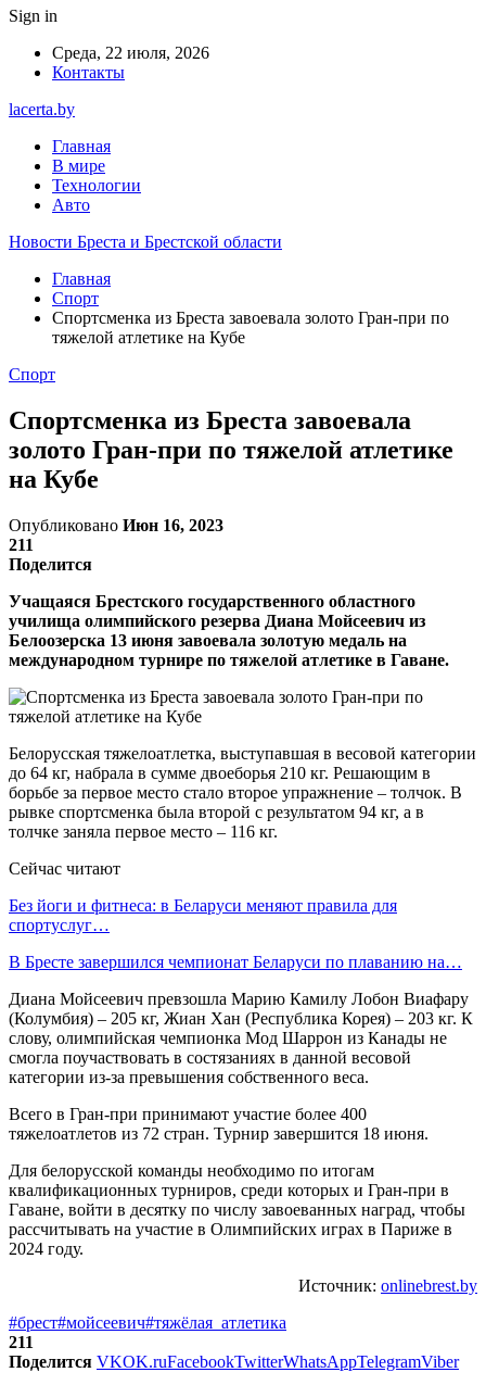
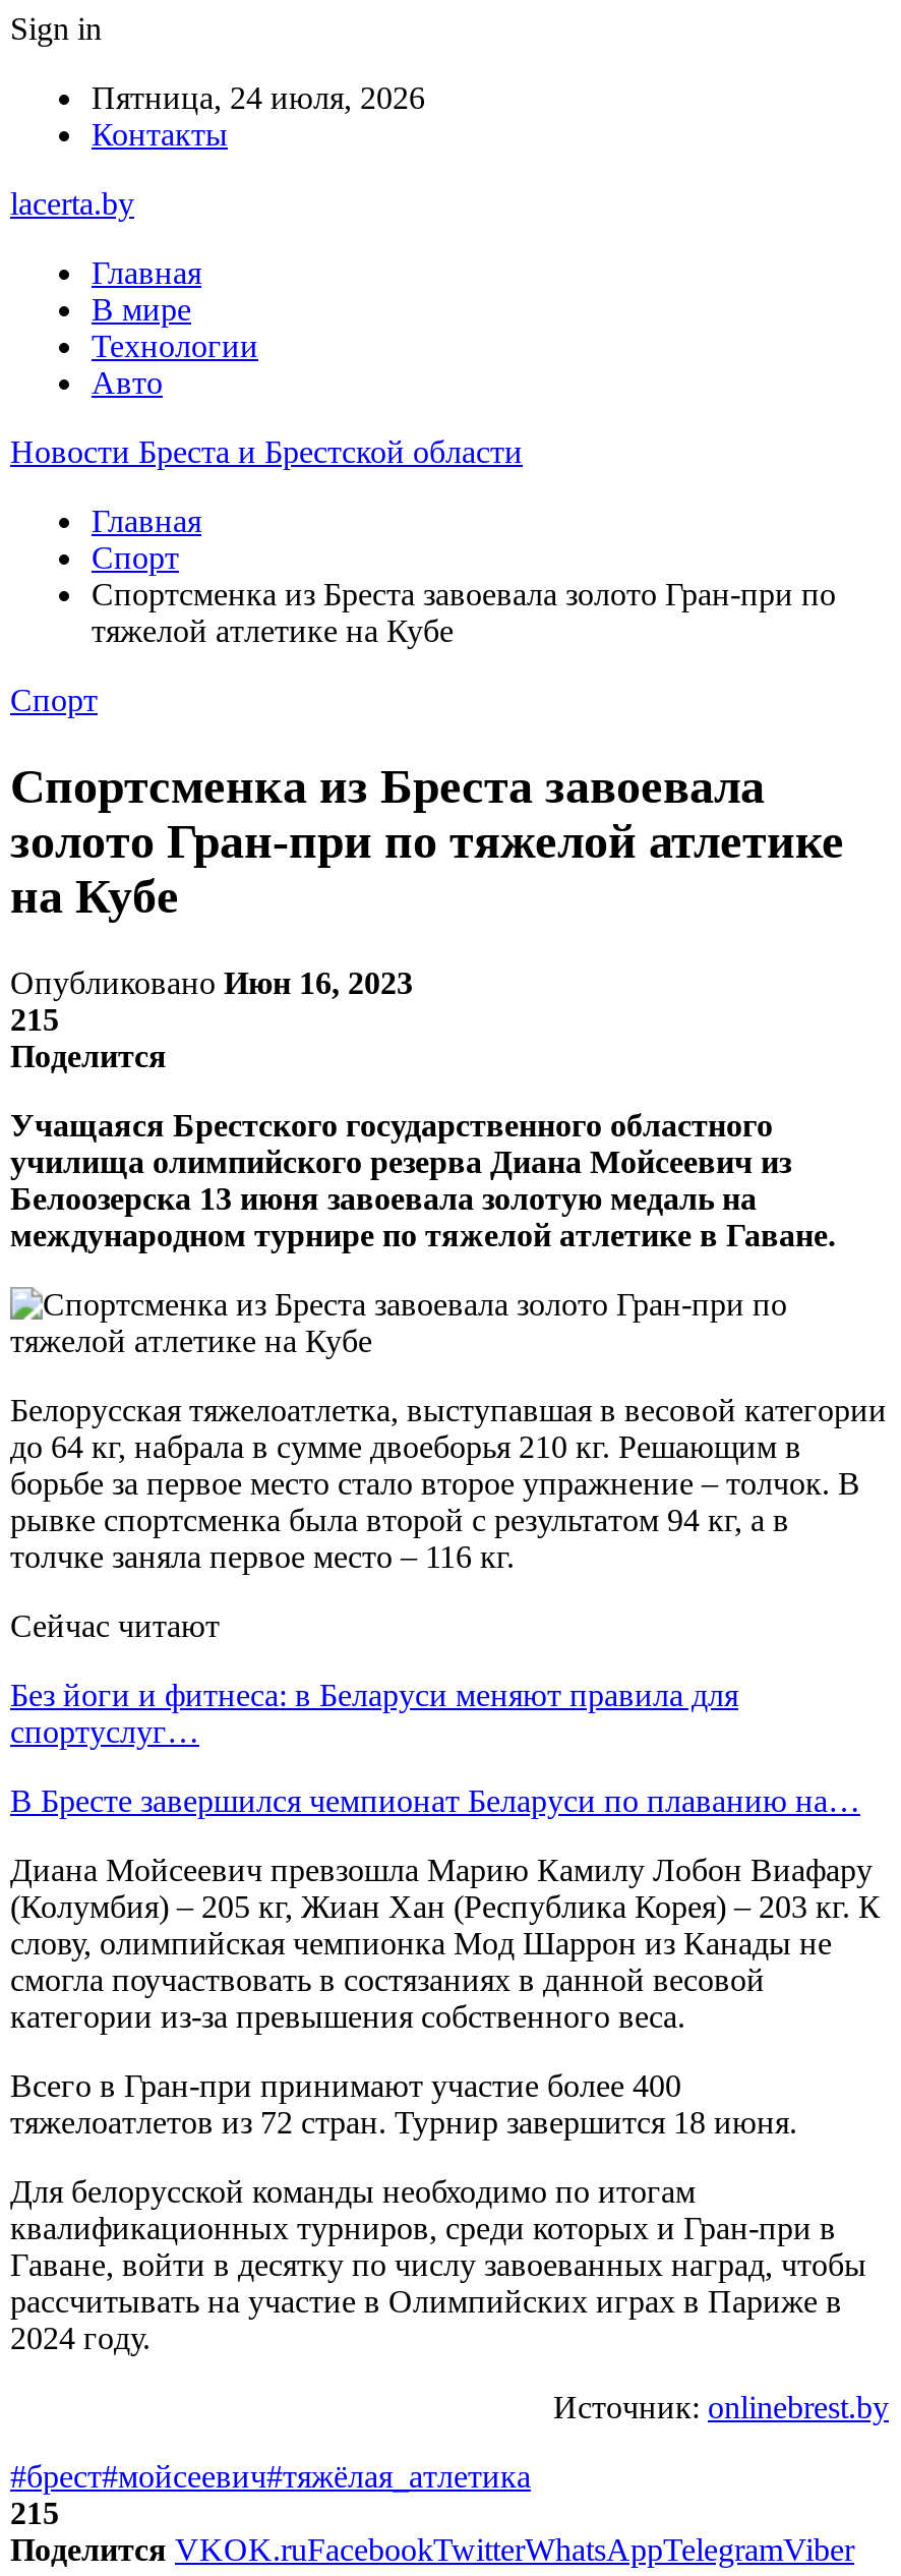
- Среда, 22 июля, 2026
+ Пятница, 24 июля, 2026

- 211
+ 215

- 211
+ 215
